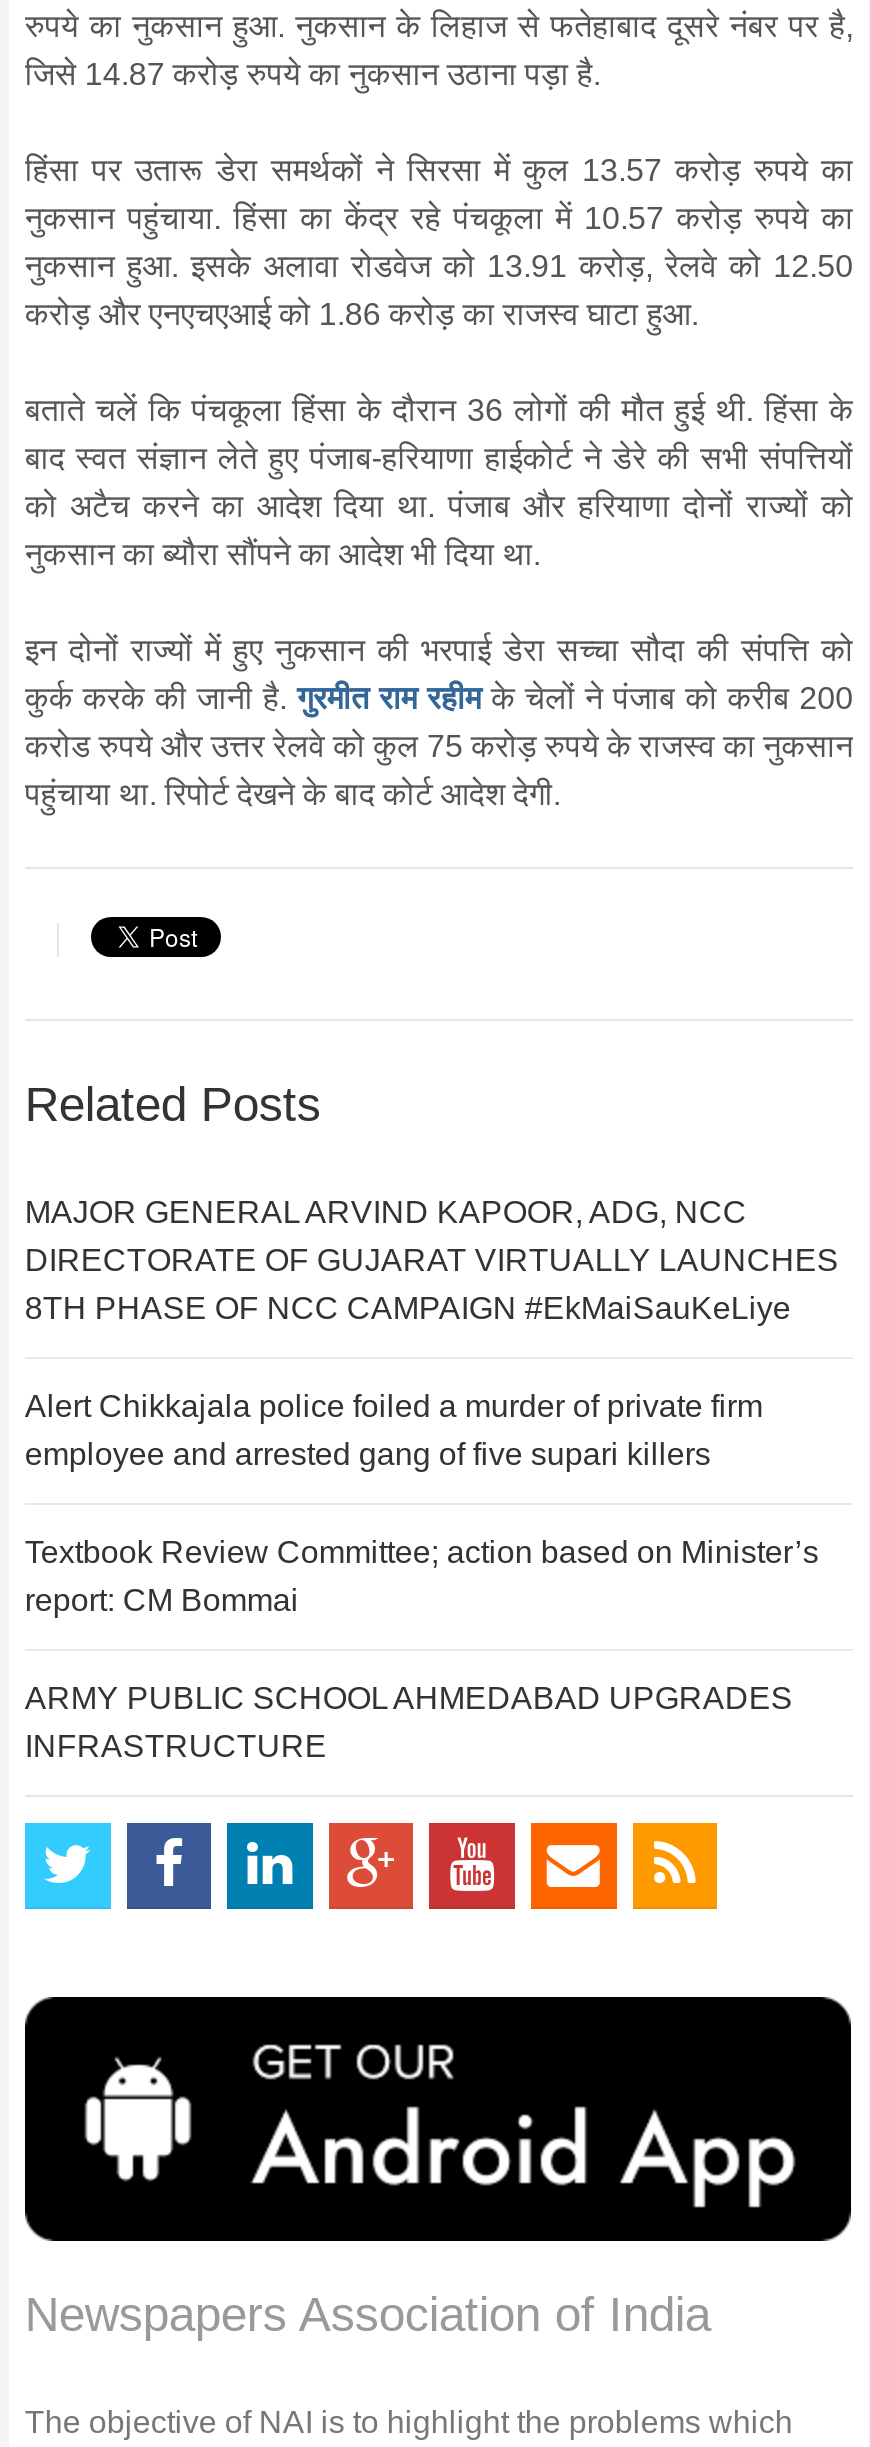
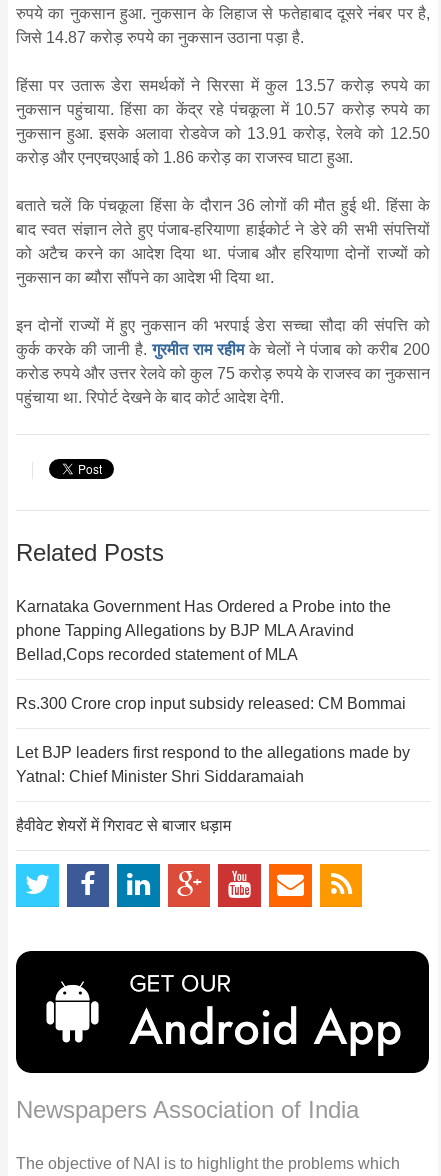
- MAJOR GENERAL ARVIND KAPOOR, ADG, NCC
- DIRECTORATE OF GUJARAT VIRTUALLY LAUNCHES
- 8TH PHASE OF NCC CAMPAIGN #EkMaiSauKeLiye
+ Karnataka Government Has Ordered a Probe into the
+ phone Tapping Allegations by BJP MLA Aravind
+ Bellad,Cops recorded statement of MLA

- Alert Chikkajala police foiled a murder of private firm
- employee and arrested gang of five supari killers
+ Rs.300 Crore crop input subsidy released: CM Bommai

- Textbook Review Committee; action based on Minister’s
- report: CM Bommai
+ Let BJP leaders first respond to the allegations made by
+ Yatnal: Chief Minister Shri Siddaramaiah

- ARMY PUBLIC SCHOOL AHMEDABAD UPGRADES
- INFRASTRUCTURE
+ हैवीवेट शेयरों में गिरावट से बाजार धड़ाम
